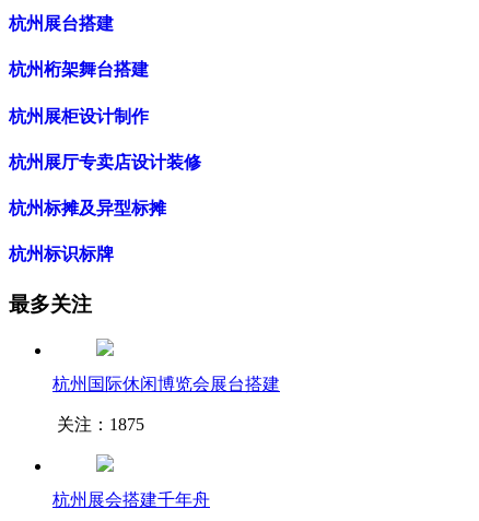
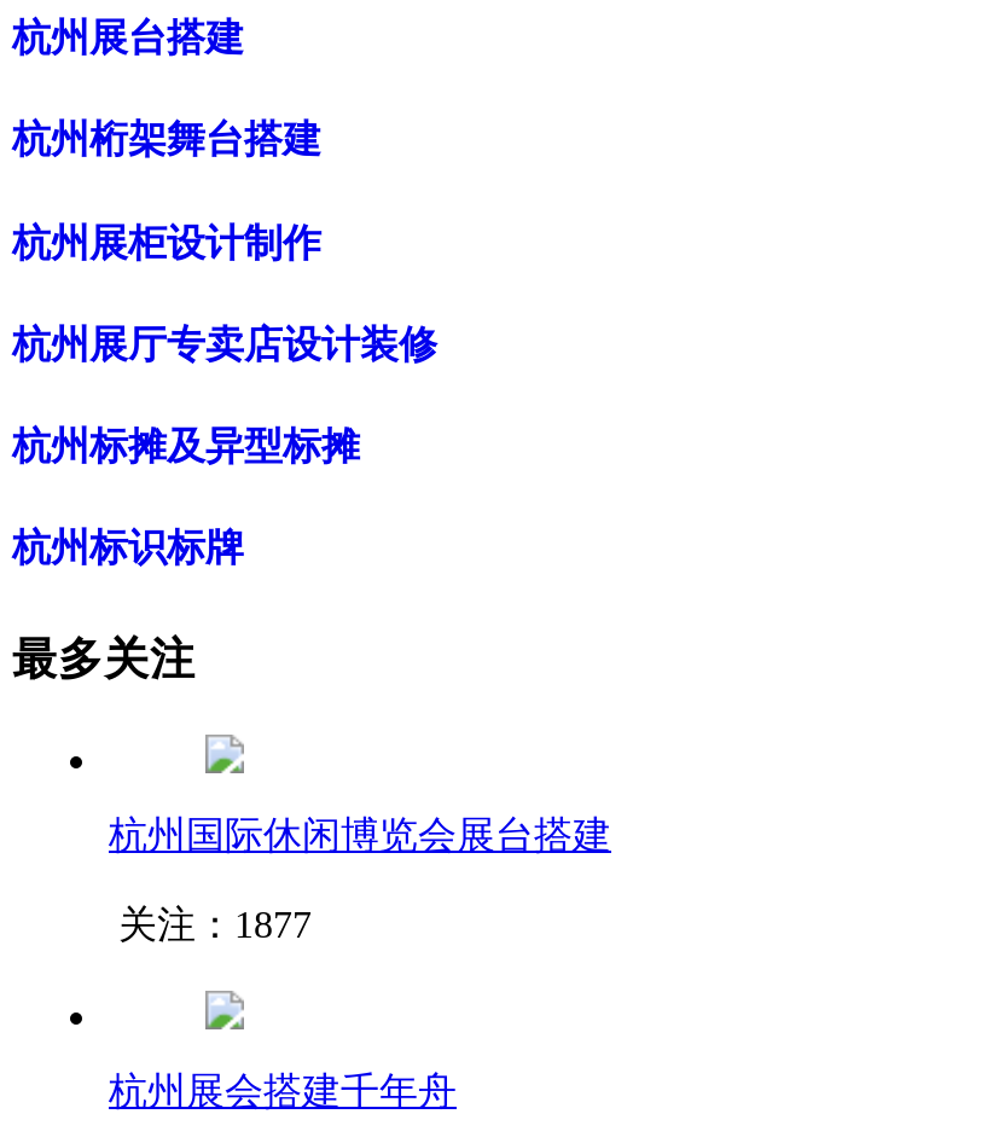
- 关注：1875
+ 关注：1877
